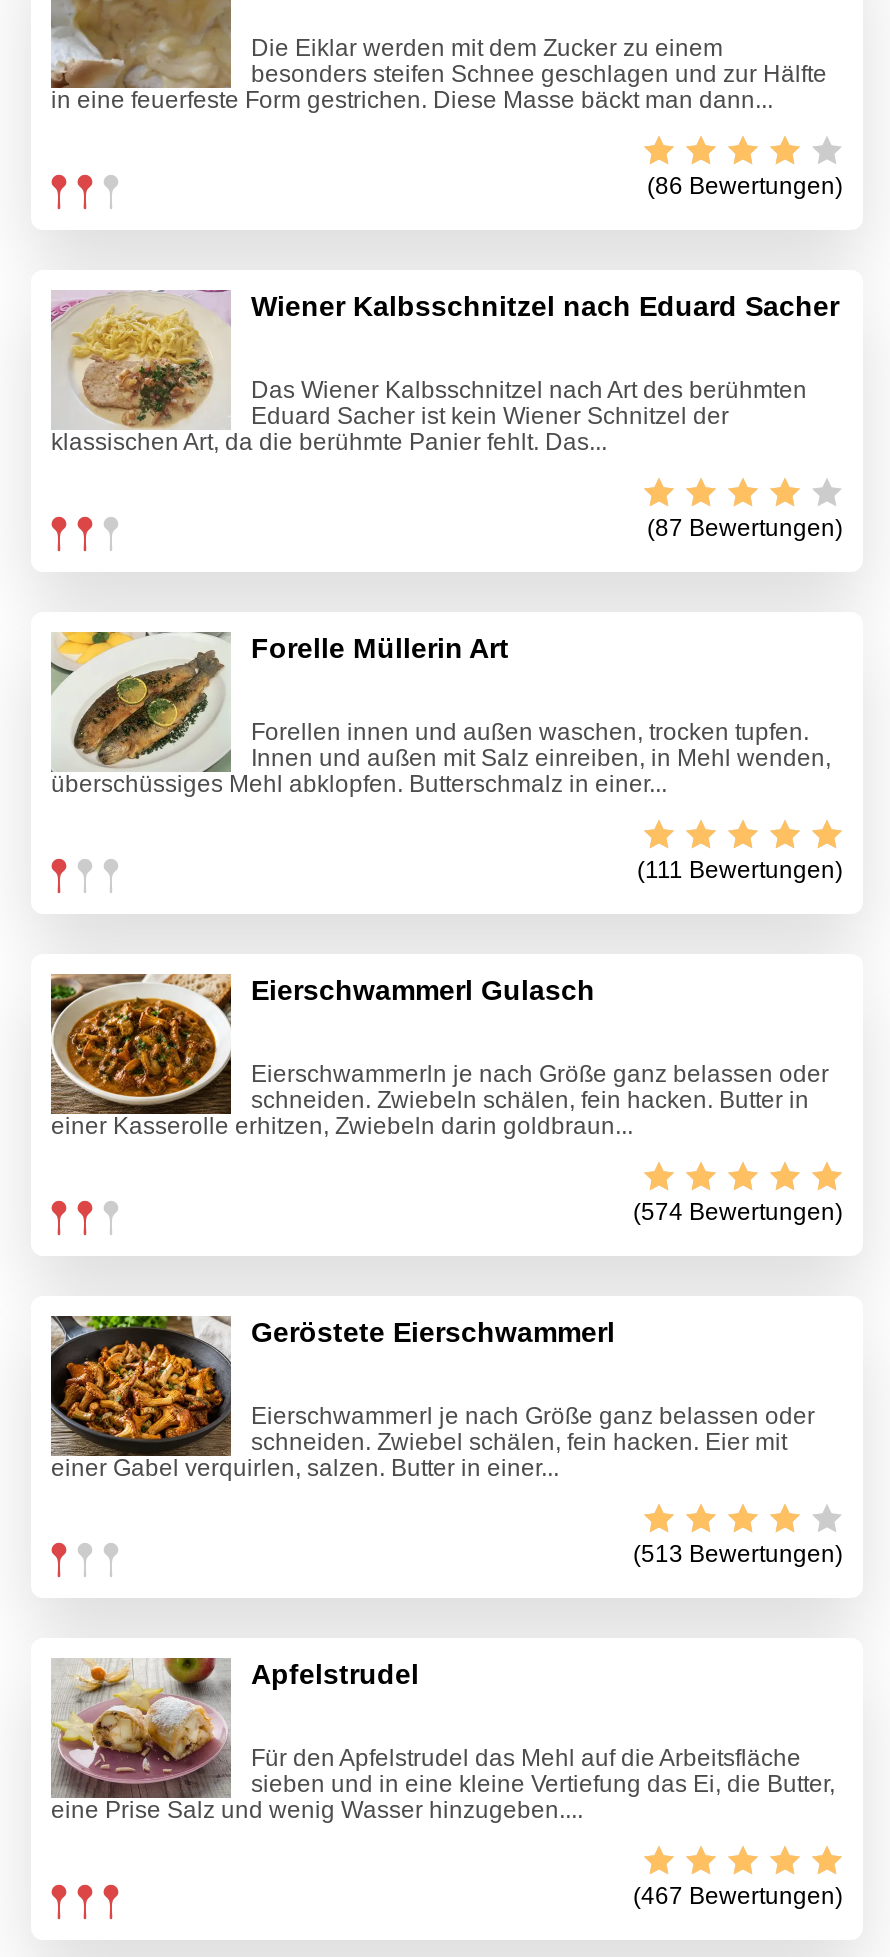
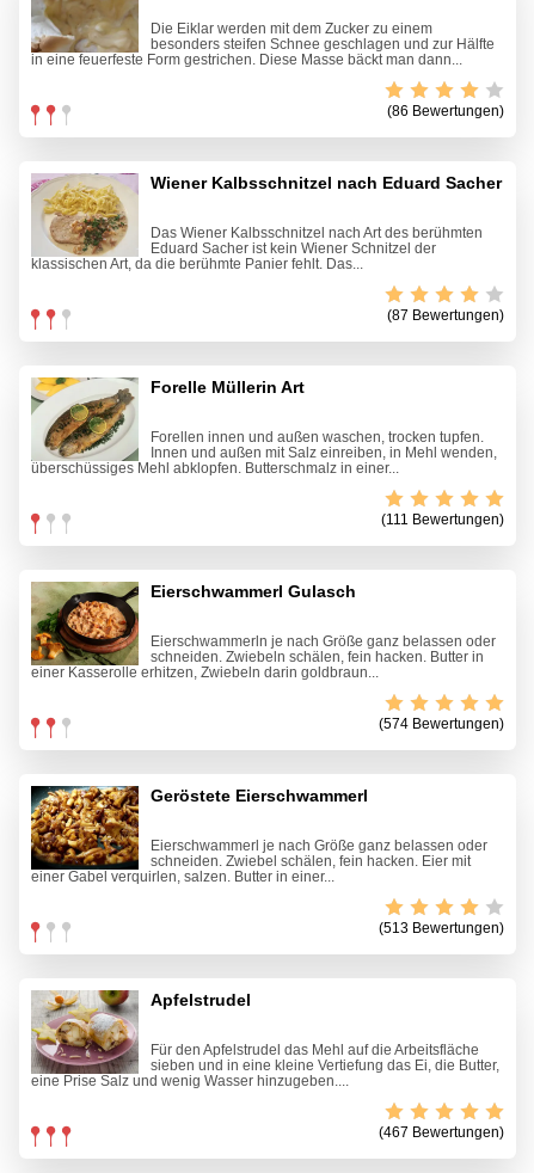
- [image]
+ [image]

- [image]
+ [image]
